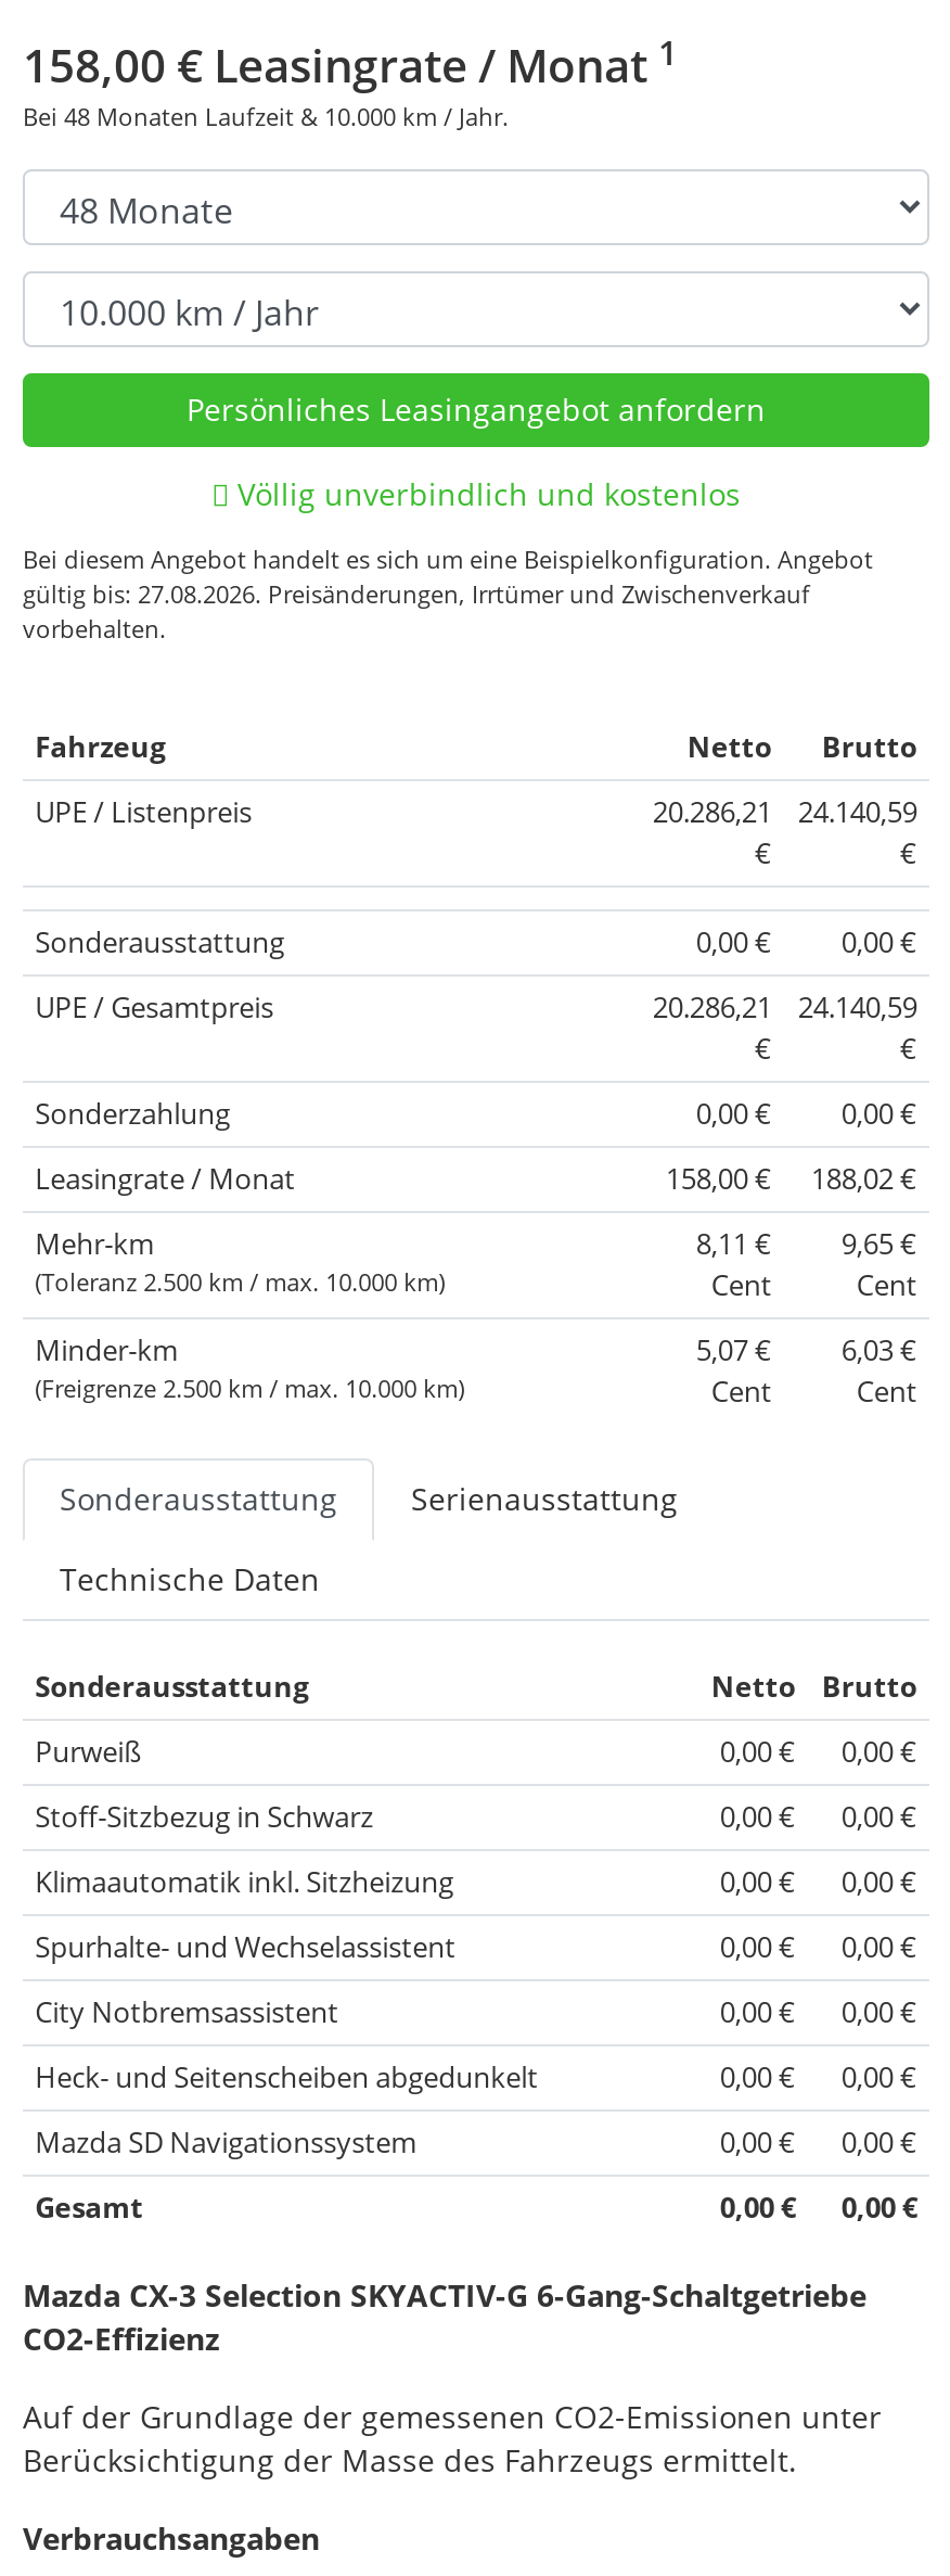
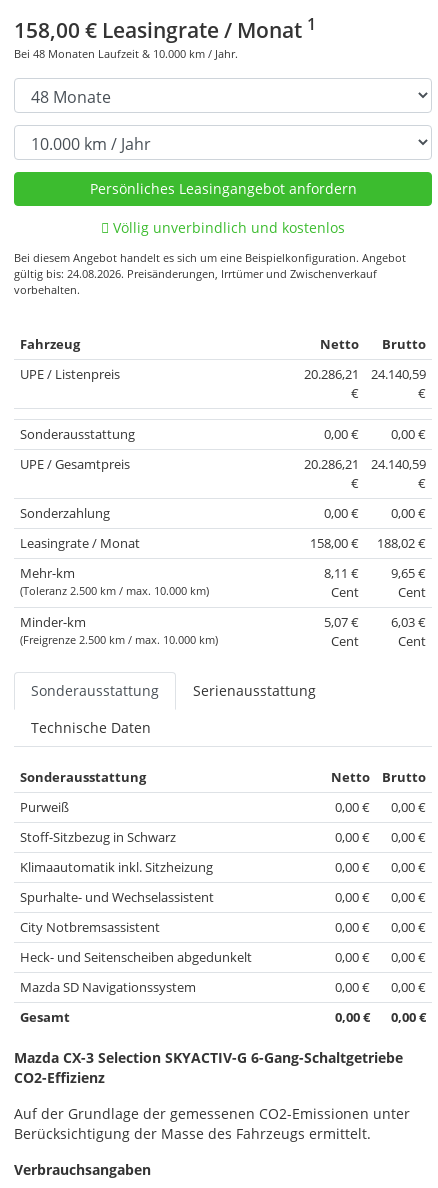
- gültig bis: 27.08.2026. Preisänderungen, Irrtümer und Zwischenverkauf
+ gültig bis: 24.08.2026. Preisänderungen, Irrtümer und Zwischenverkauf
